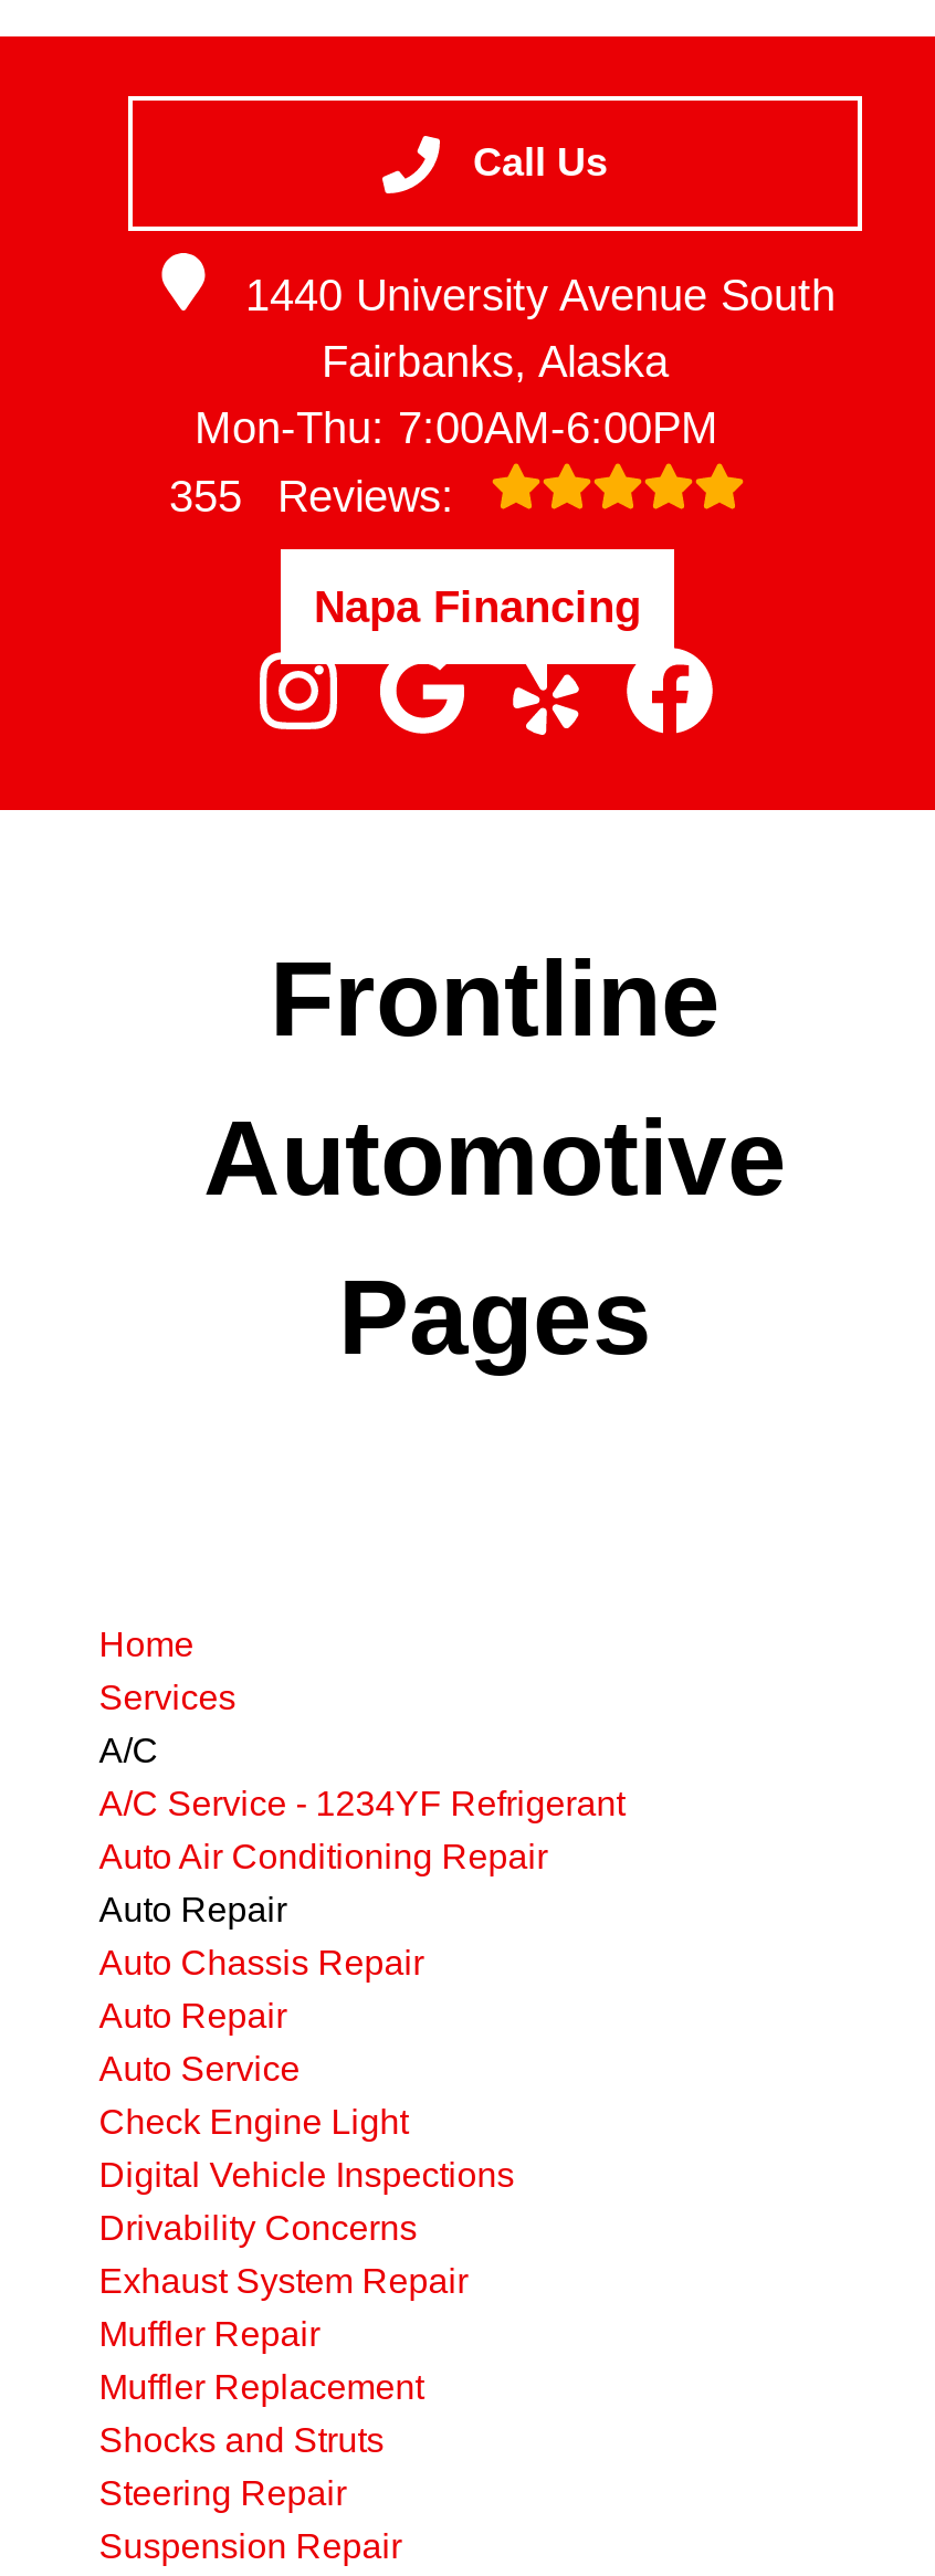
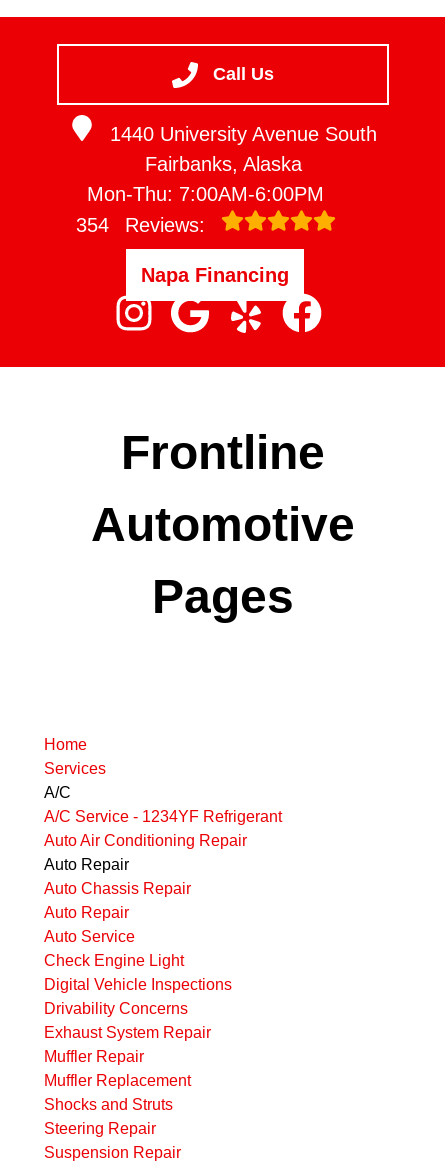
- 355 Reviews:
+ 354 Reviews:
